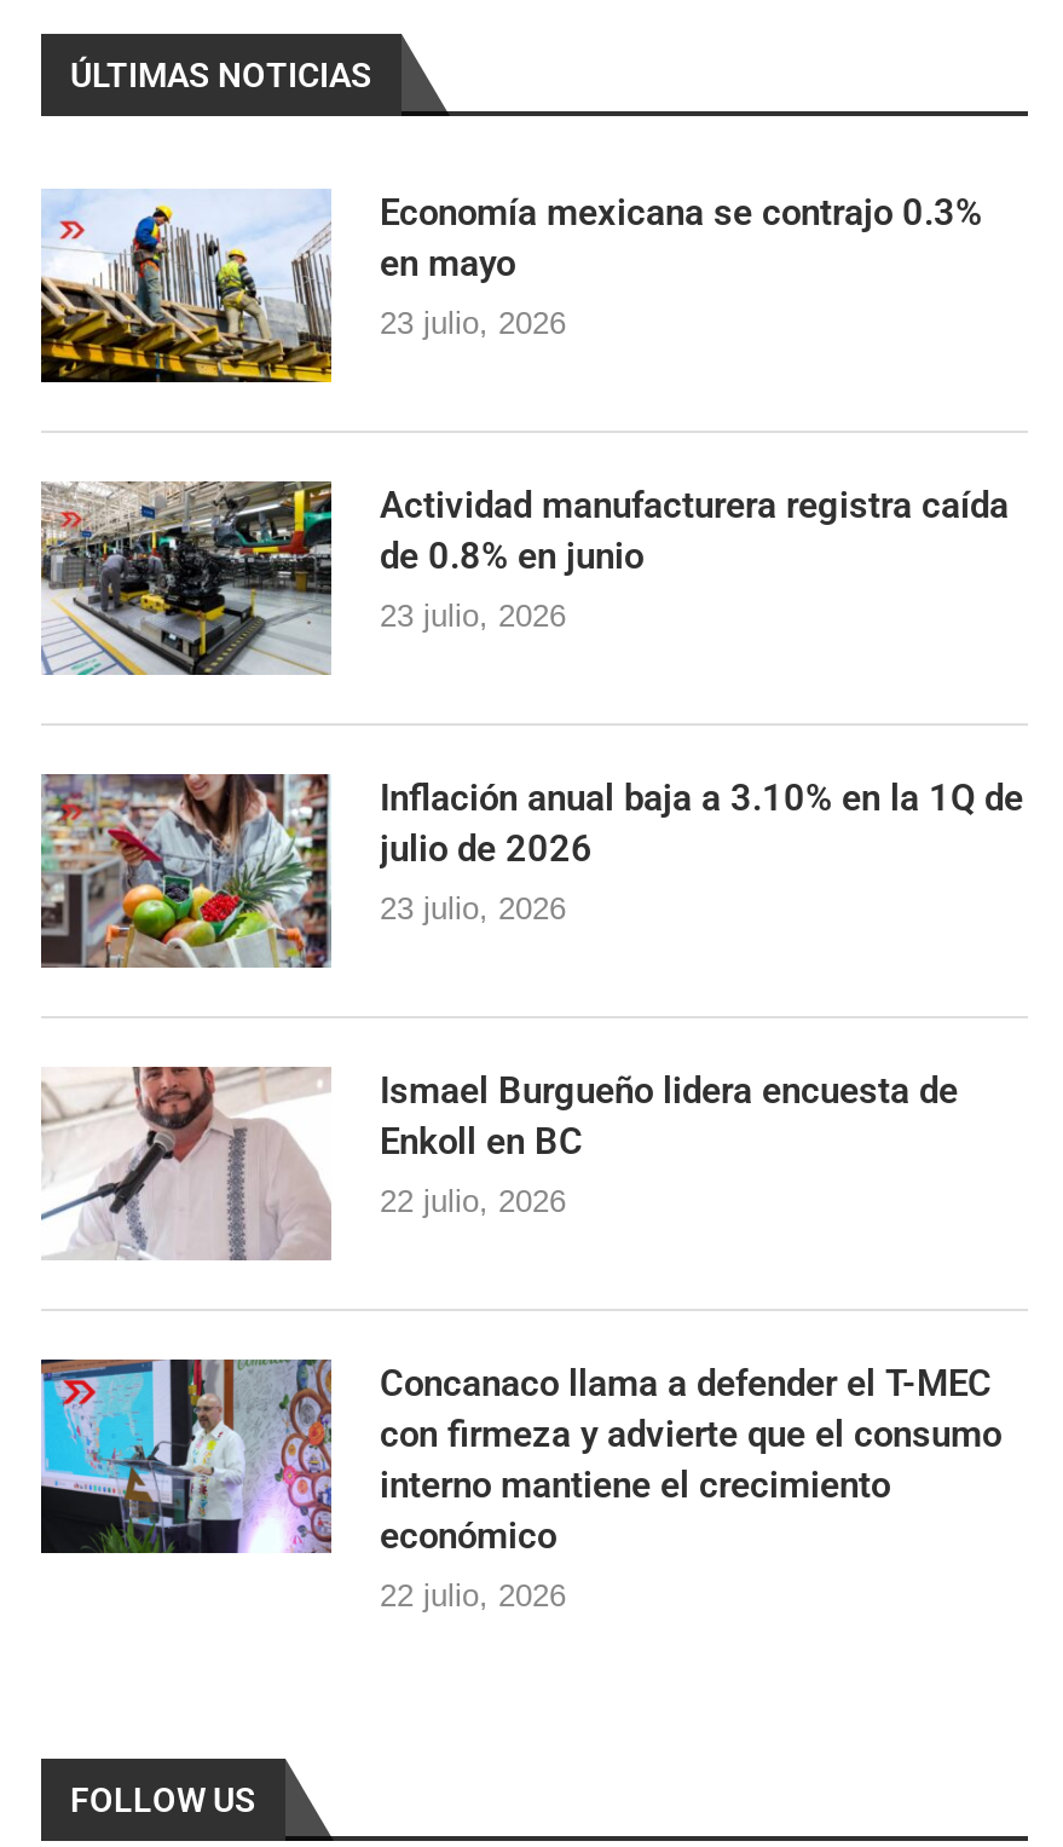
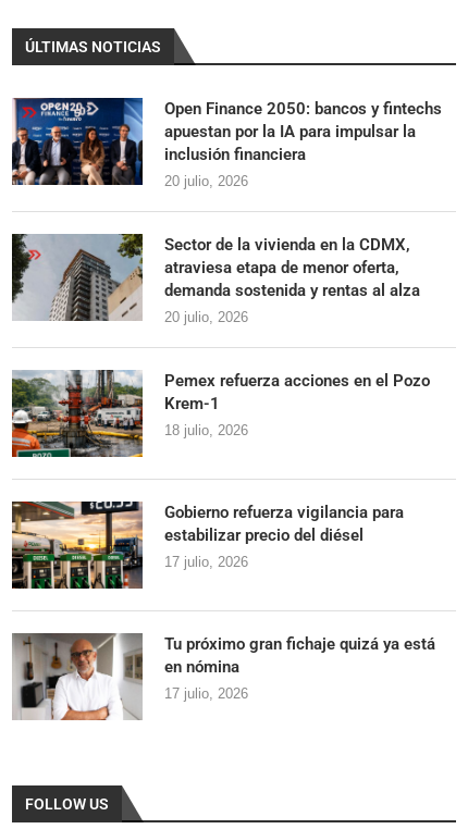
- [image]
- Economía mexicana se contrajo 0.3%
- en mayo
- 23 julio, 2026
+ [image]
+ Open Finance 2050: bancos y fintechs
+ apuestan por la IA para impulsar la
+ inclusión financiera
+ 20 julio, 2026

- [image]
- Actividad manufacturera registra caída
- de 0.8% en junio
- 23 julio, 2026
+ [image]
+ Sector de la vivienda en la CDMX,
+ atraviesa etapa de menor oferta,
+ demanda sostenida y rentas al alza
+ 20 julio, 2026

- [image]
- Inflación anual baja a 3.10% en la 1Q de
- julio de 2026
- 23 julio, 2026
+ [image]
+ Pemex refuerza acciones en el Pozo
+ Krem-1
+ 18 julio, 2026

- [image]
- Ismael Burgueño lidera encuesta de
- Enkoll en BC
- 22 julio, 2026
+ [image]
+ Gobierno refuerza vigilancia para
+ estabilizar precio del diésel
+ 17 julio, 2026

- [image]
- Concanaco llama a defender el T-MEC
- con firmeza y advierte que el consumo
- interno mantiene el crecimiento
- económico
- 22 julio, 2026
+ [image]
+ Tu próximo gran fichaje quizá ya está
+ en nómina
+ 17 julio, 2026
